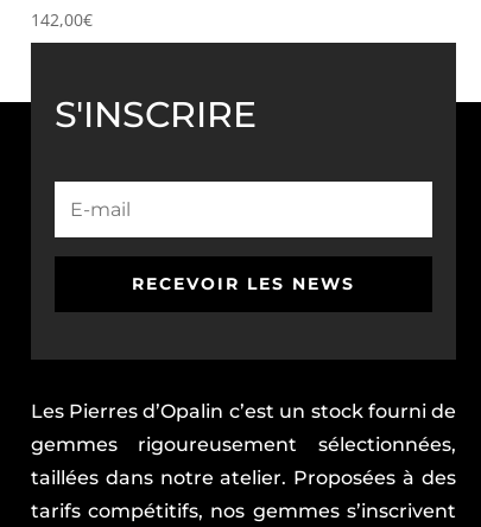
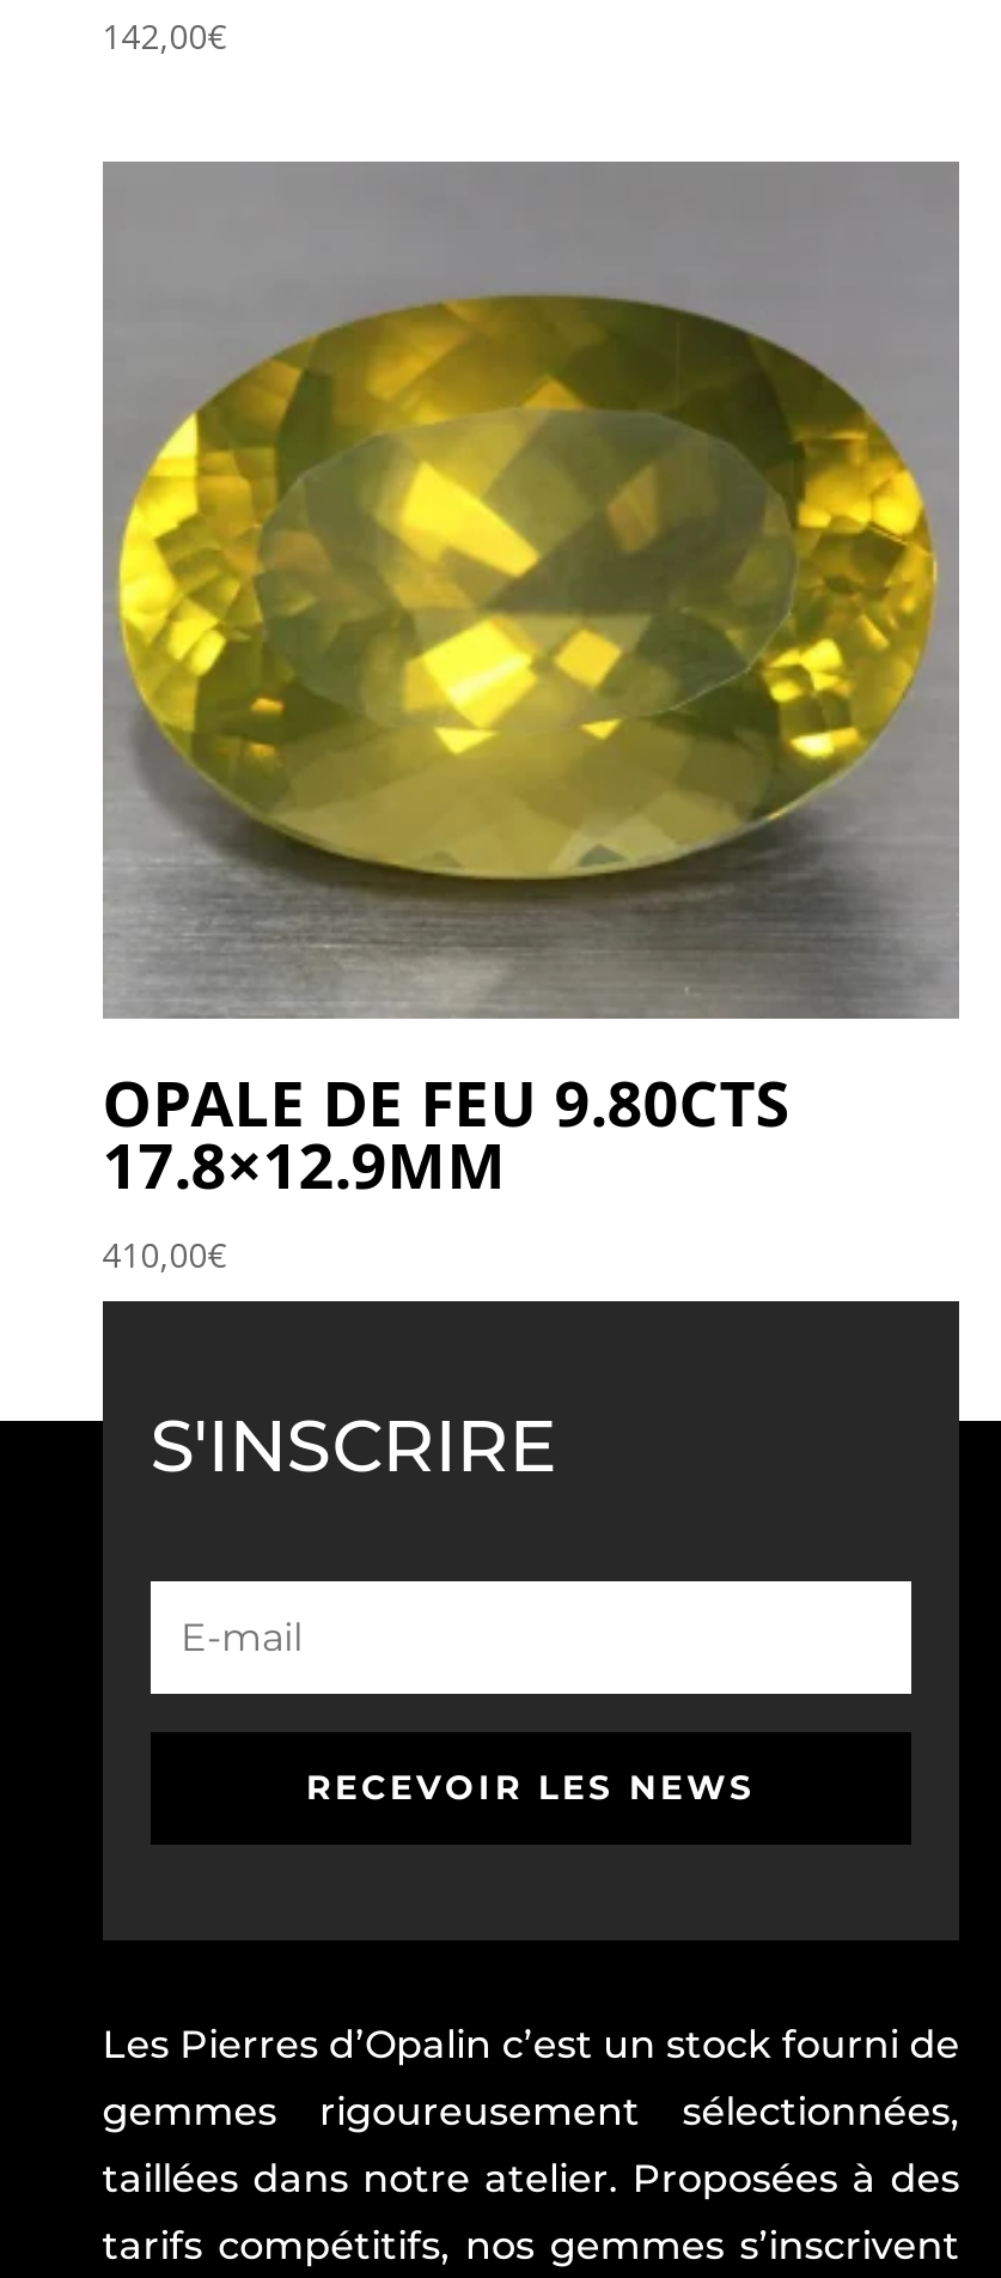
+ [image]
+ OPALE DE FEU 9.80CTS
+ 17.8×12.9MM
+ 410,00€
